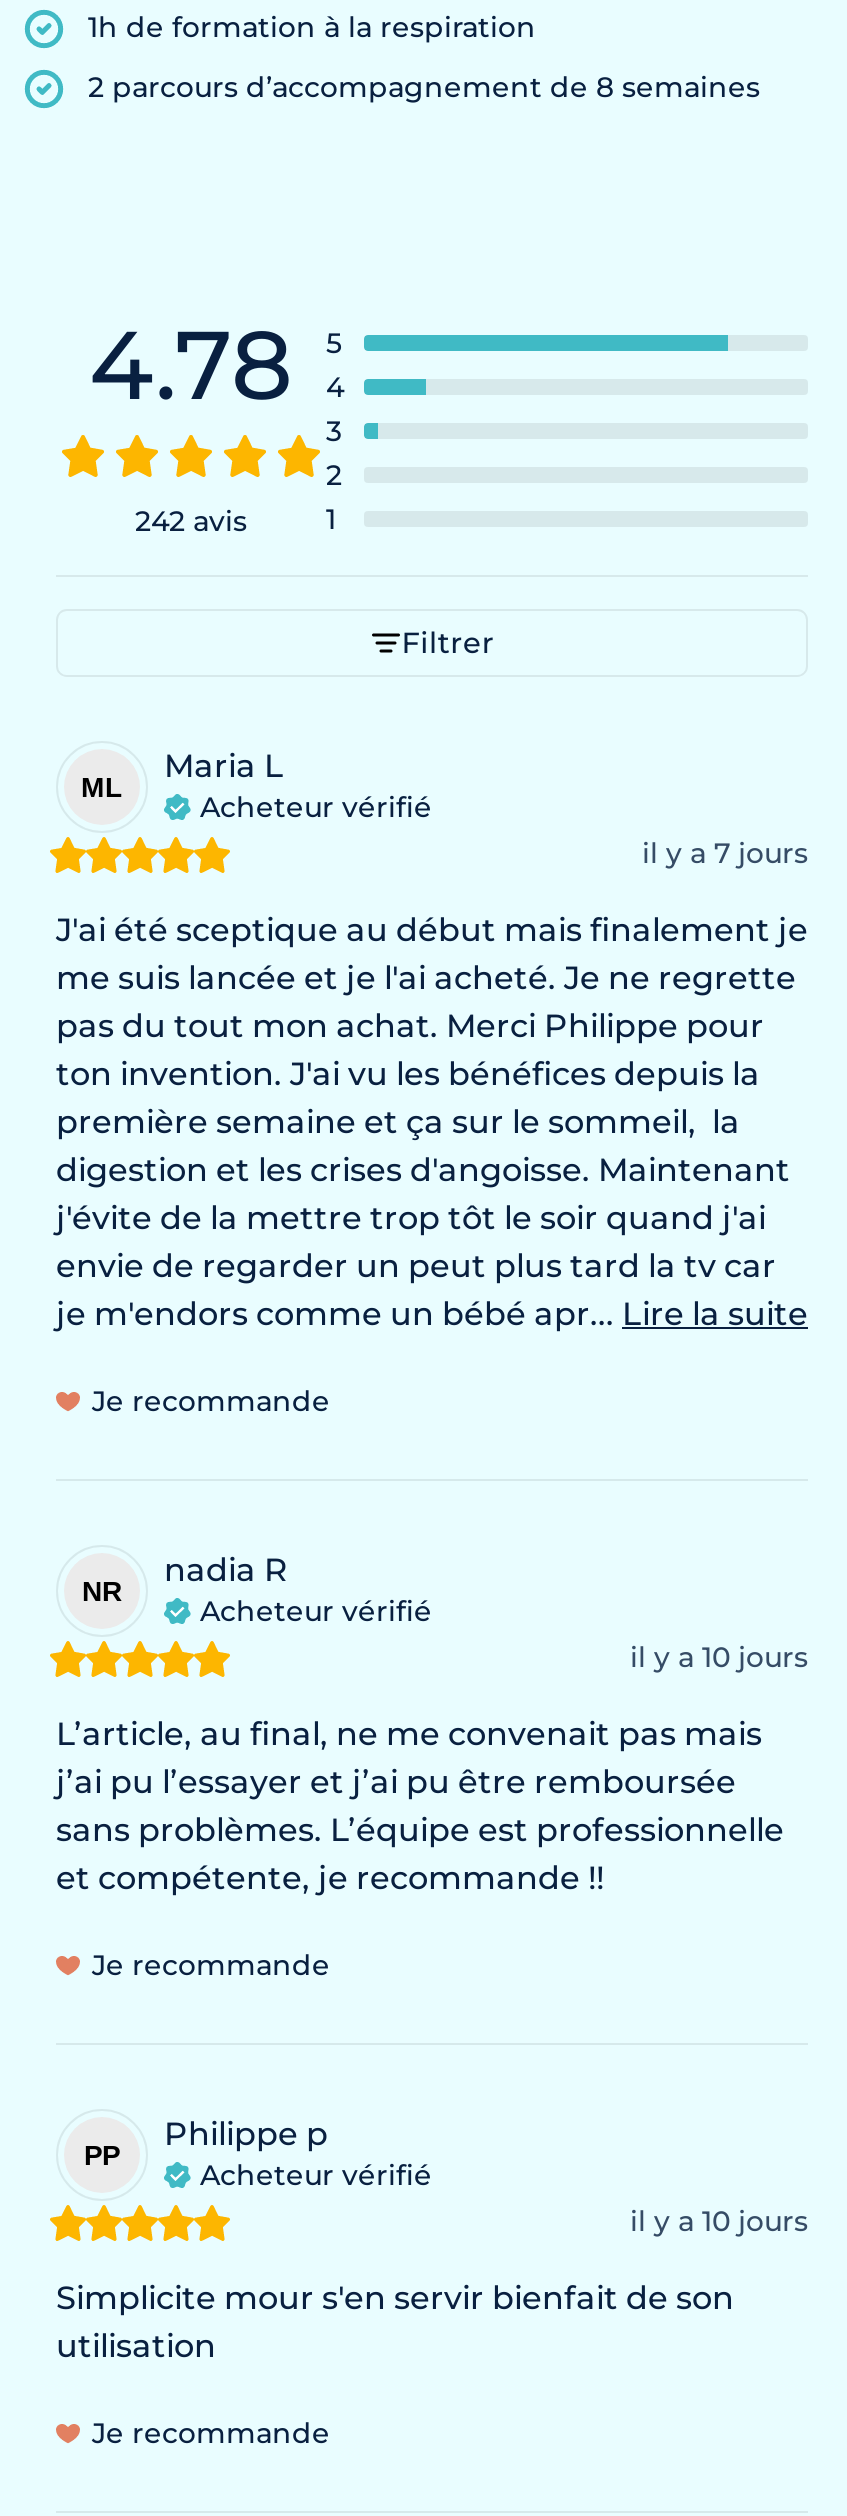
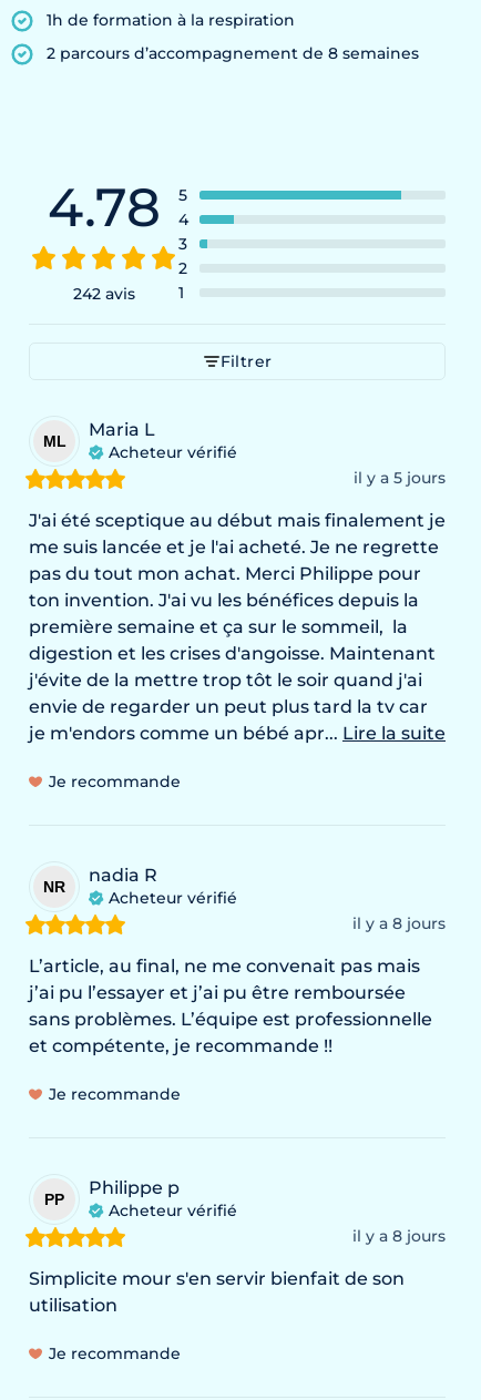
- il y a 7 jours
+ il y a 5 jours

- il y a 10 jours
+ il y a 8 jours

- il y a 10 jours
+ il y a 8 jours
